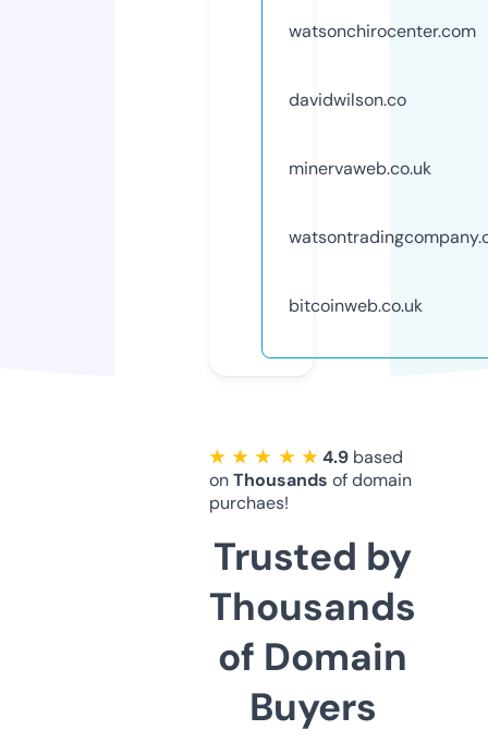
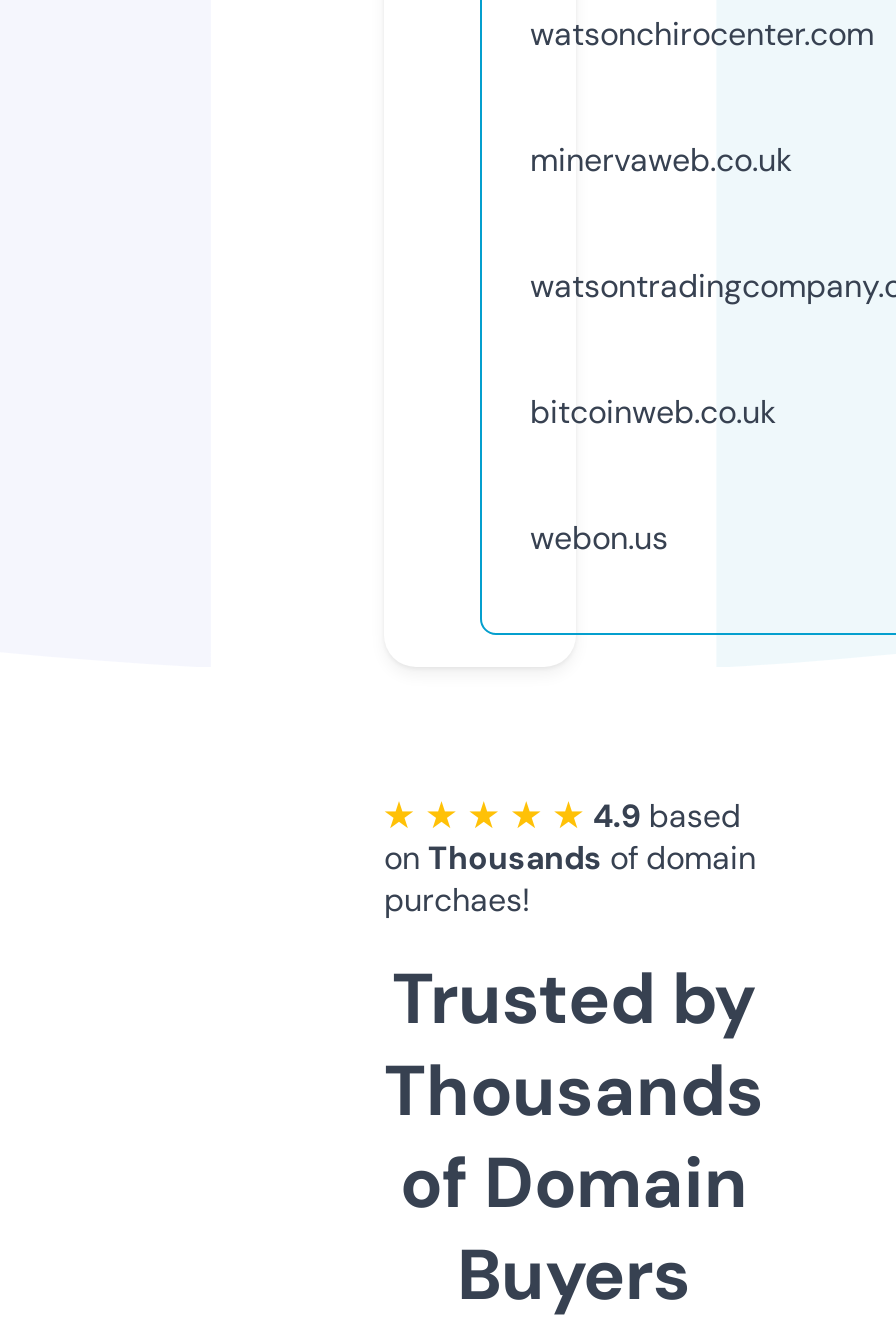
- davidwilson.co

moved up: minervaweb.co.uk | bitcoinweb.co.uk

+ webon.us
